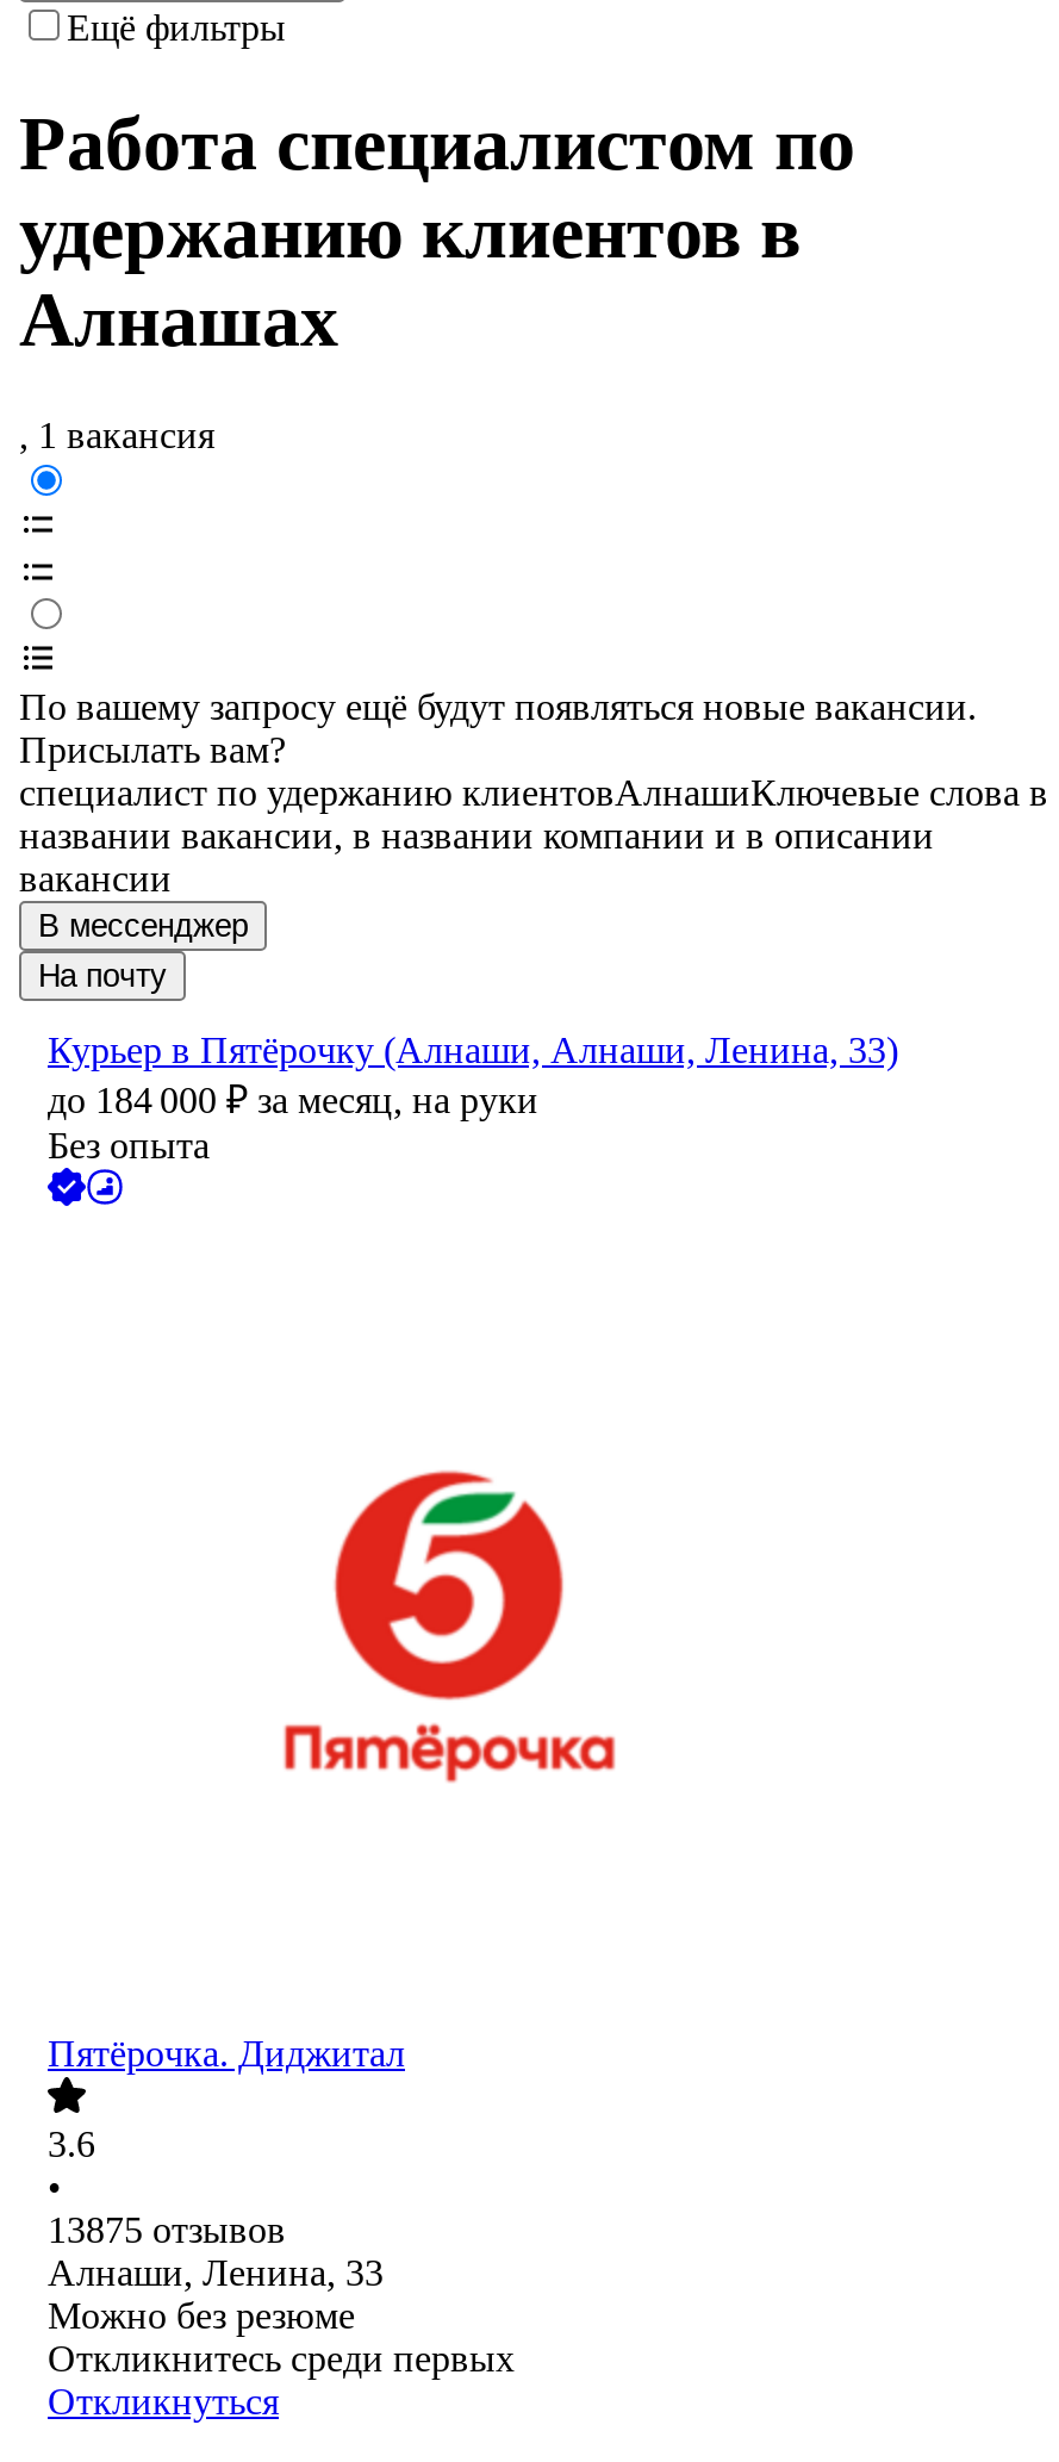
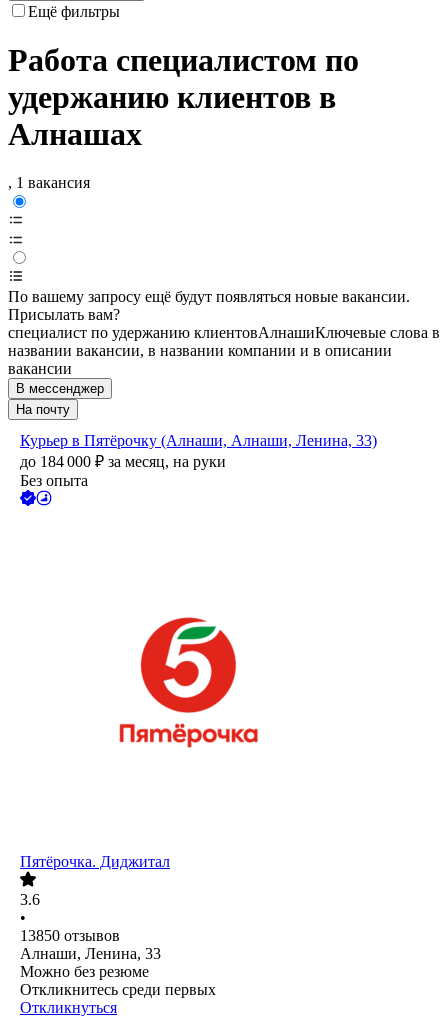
- 13875 отзывов
+ 13850 отзывов
